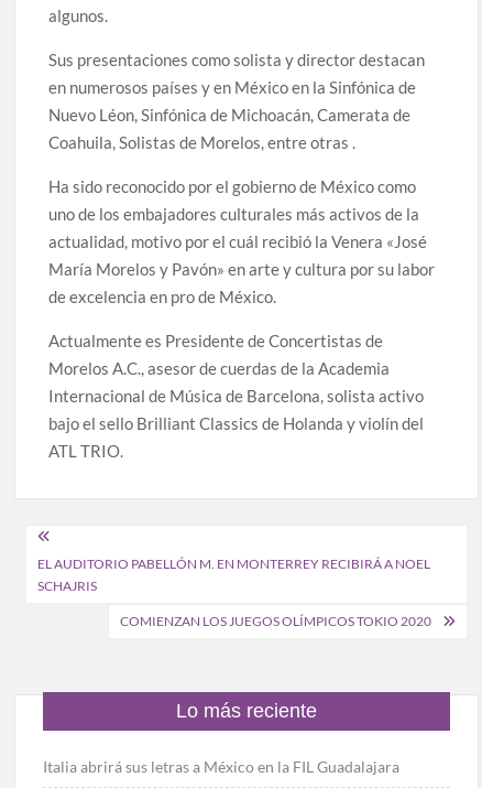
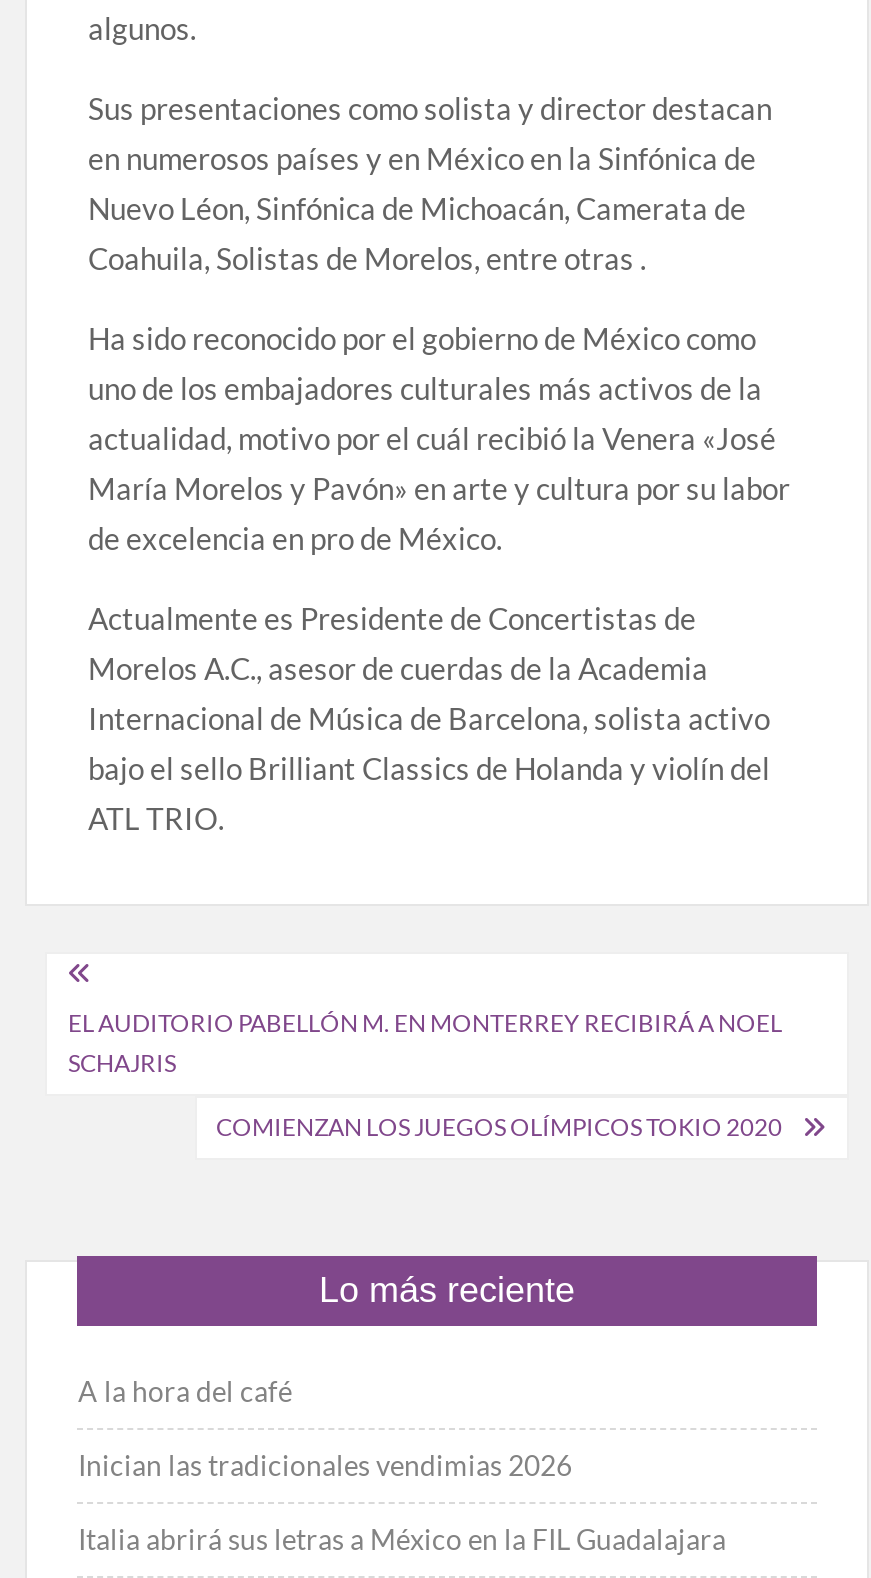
+ A la hora del café
+ Inician las tradicionales vendimias 2026
